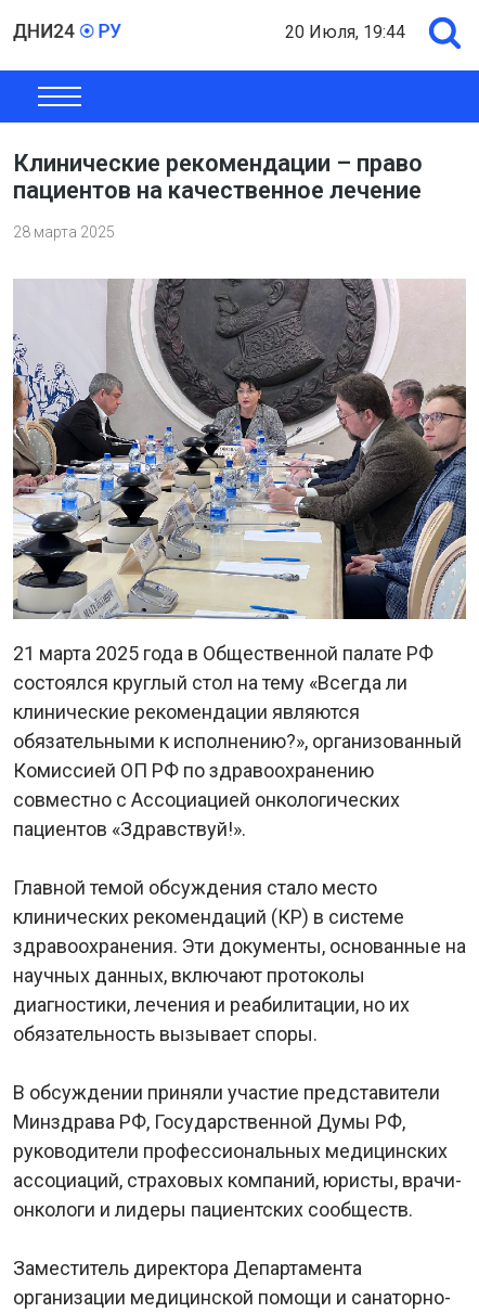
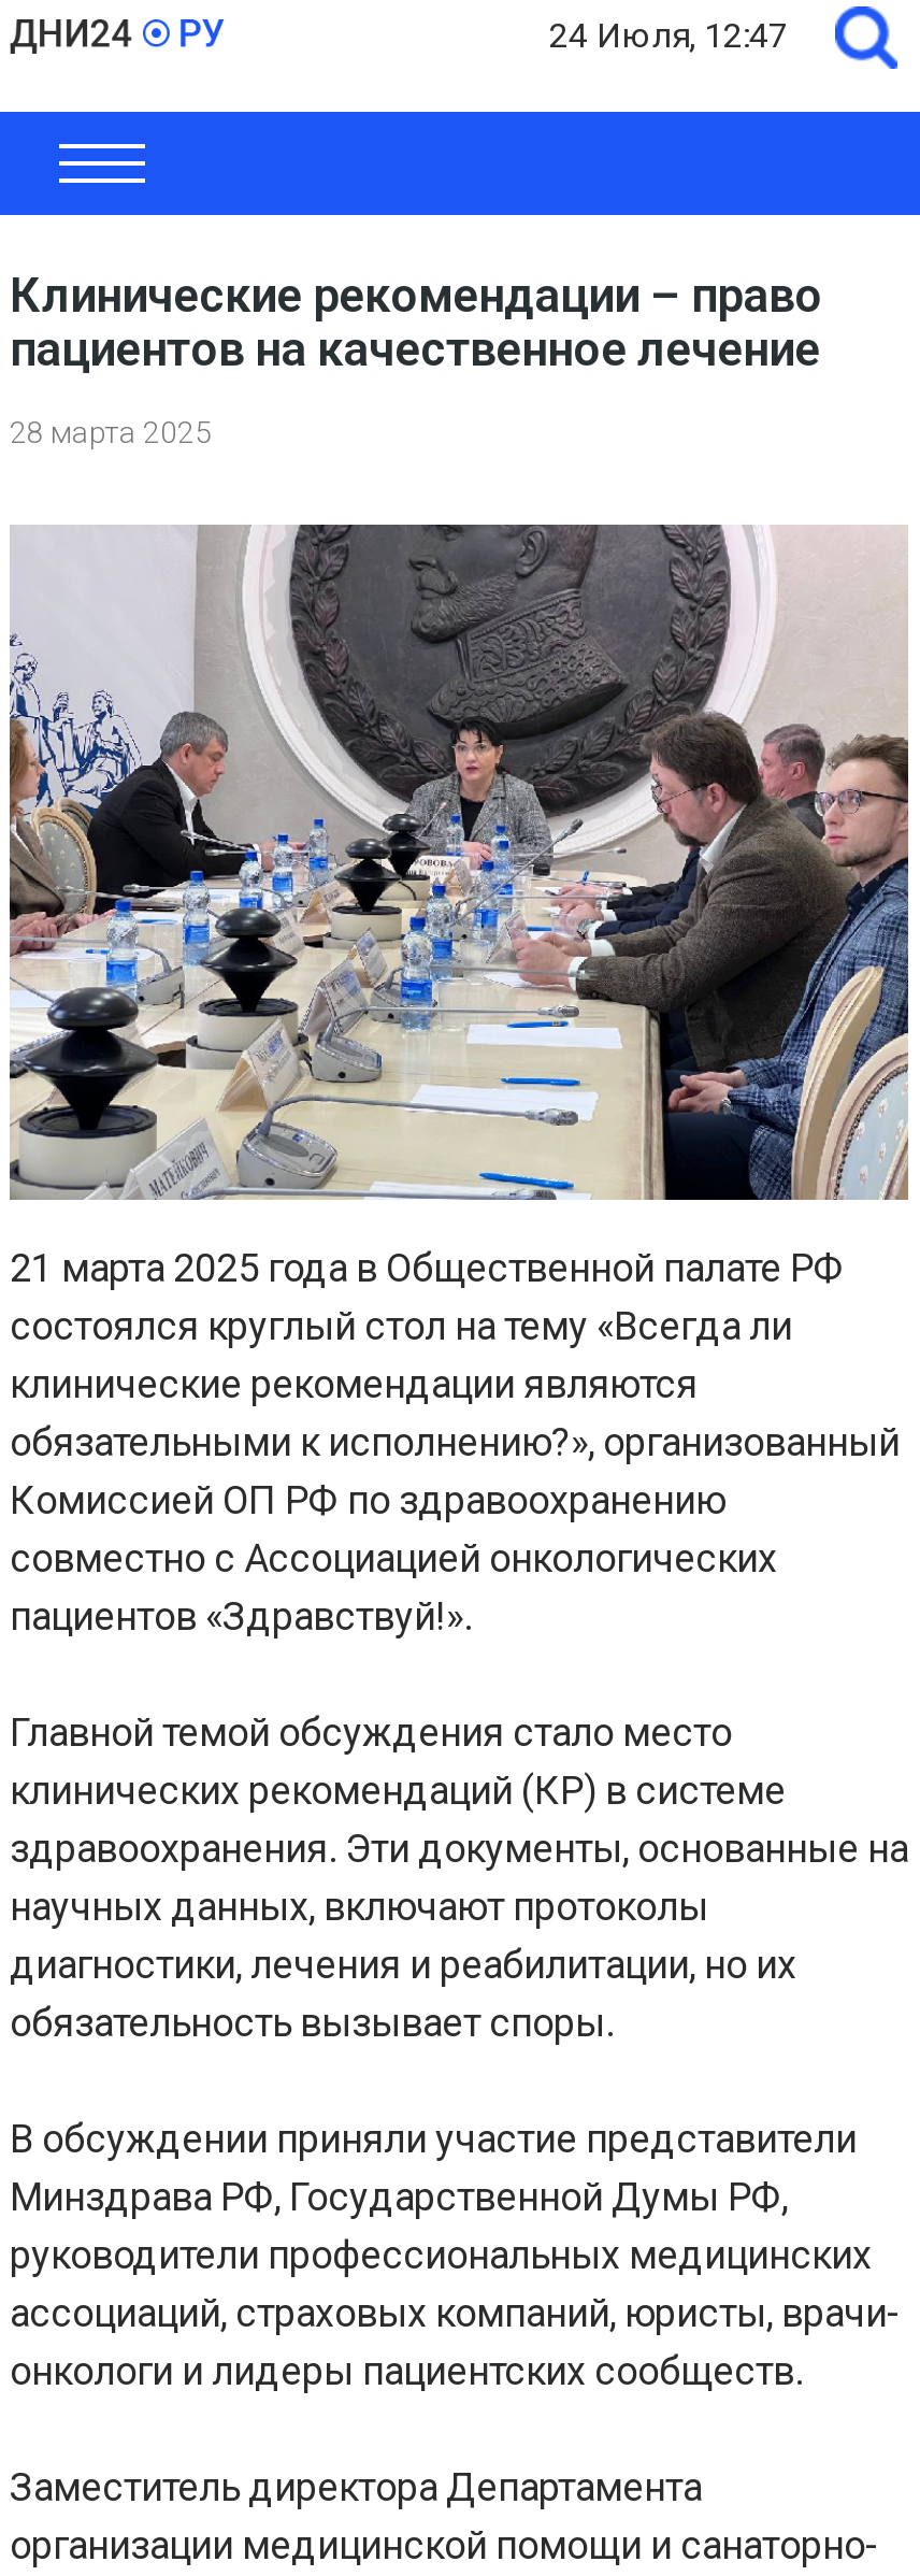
- 20 Июля, 19:44
+ 24 Июля, 12:47
